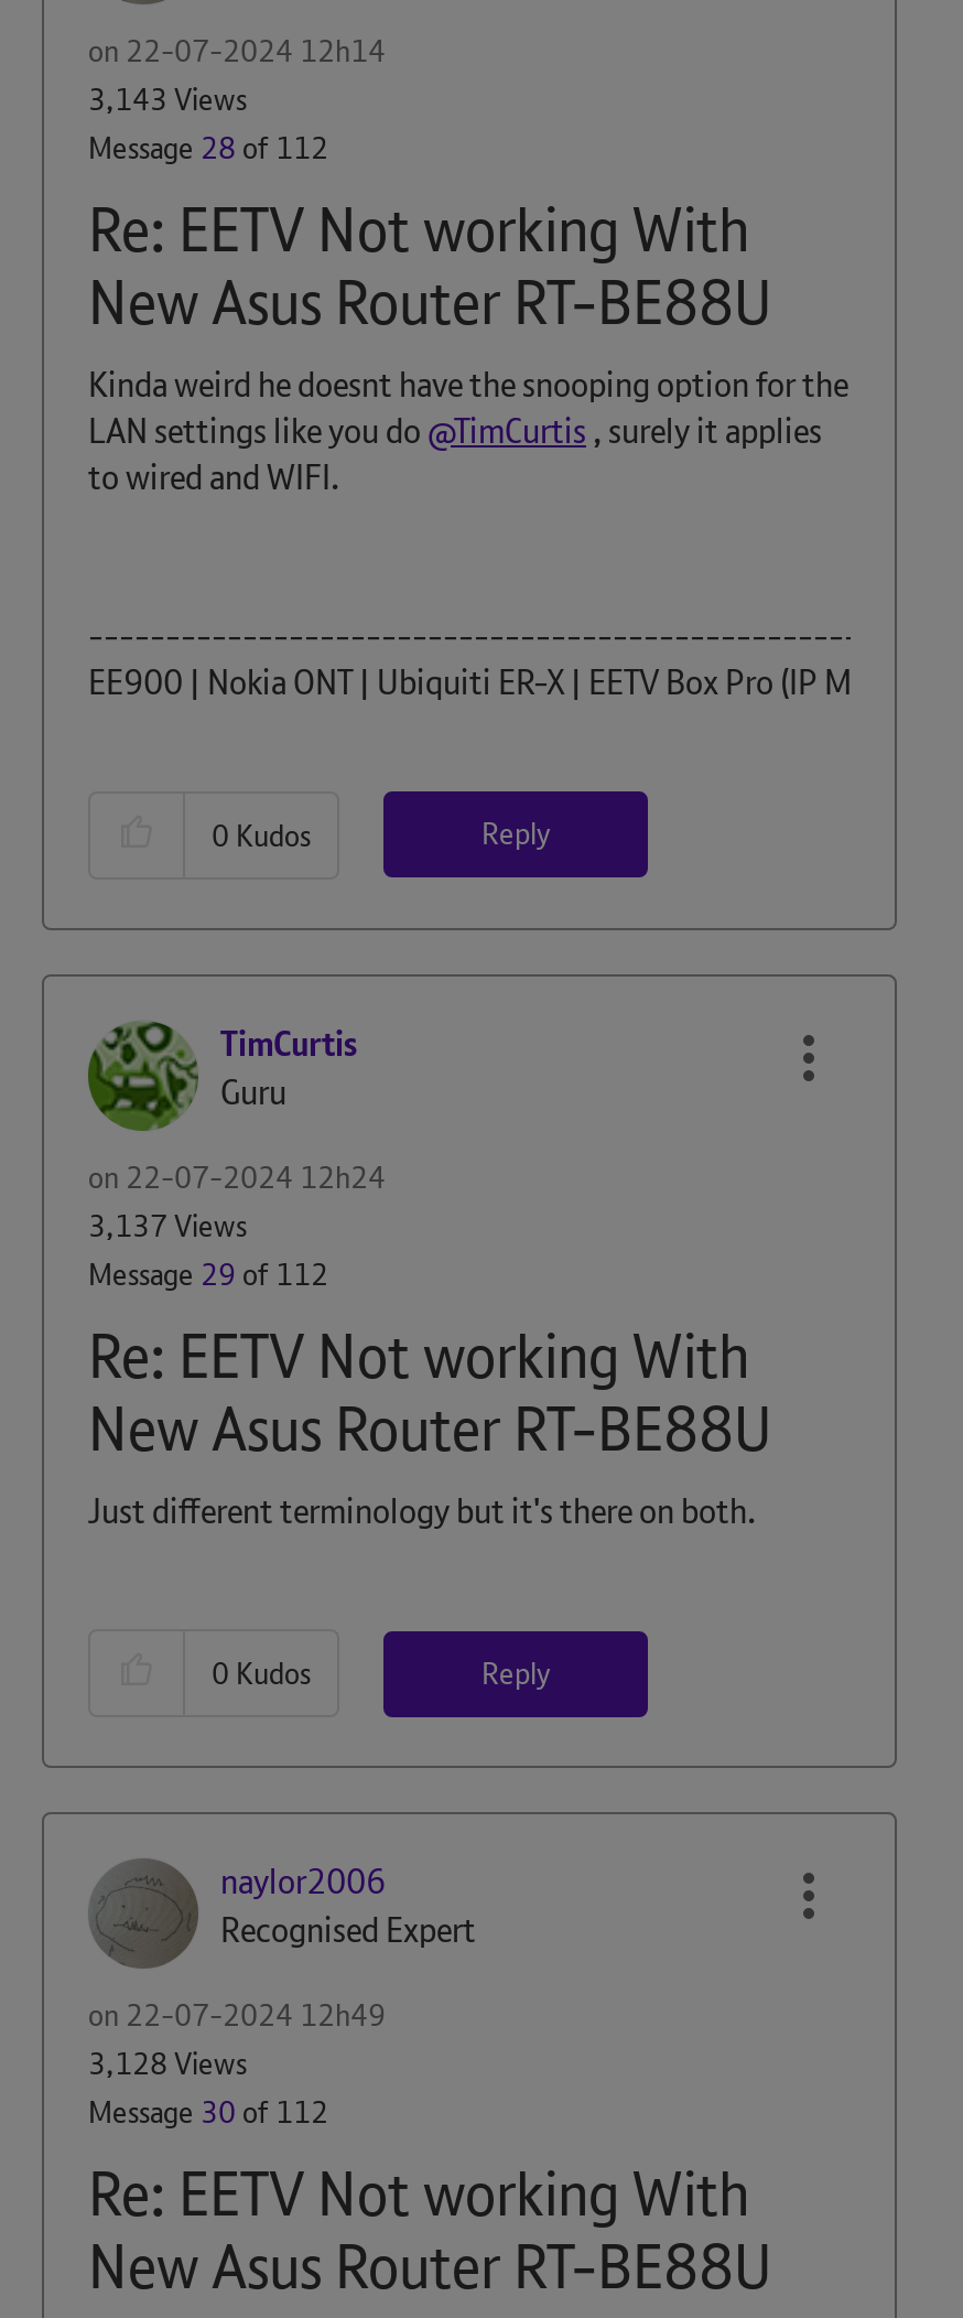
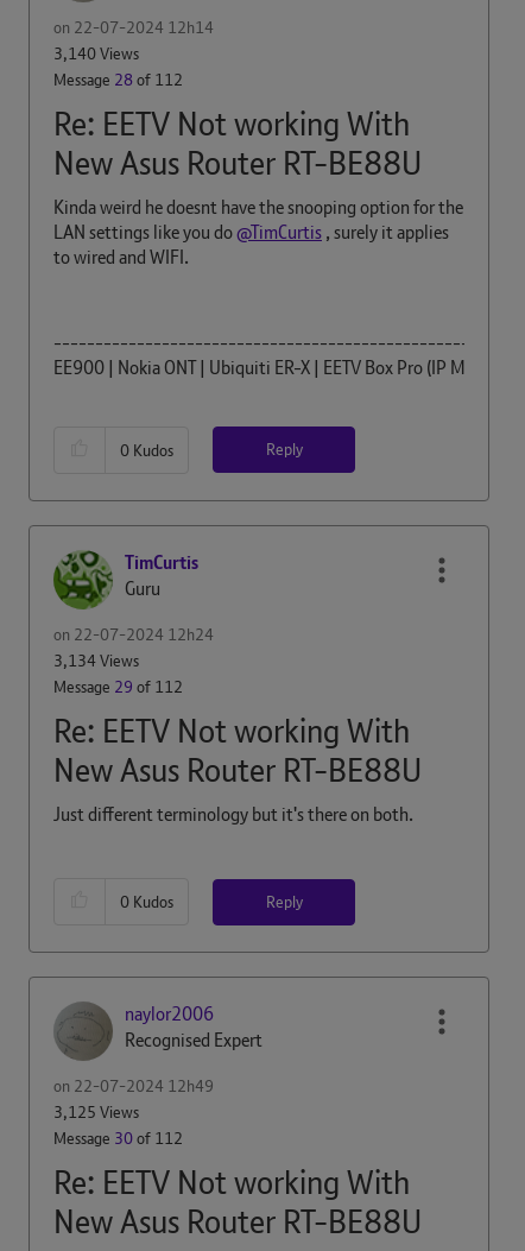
- 3,143 Views
+ 3,140 Views

- 3,137 Views
+ 3,134 Views

- 3,128 Views
+ 3,125 Views
